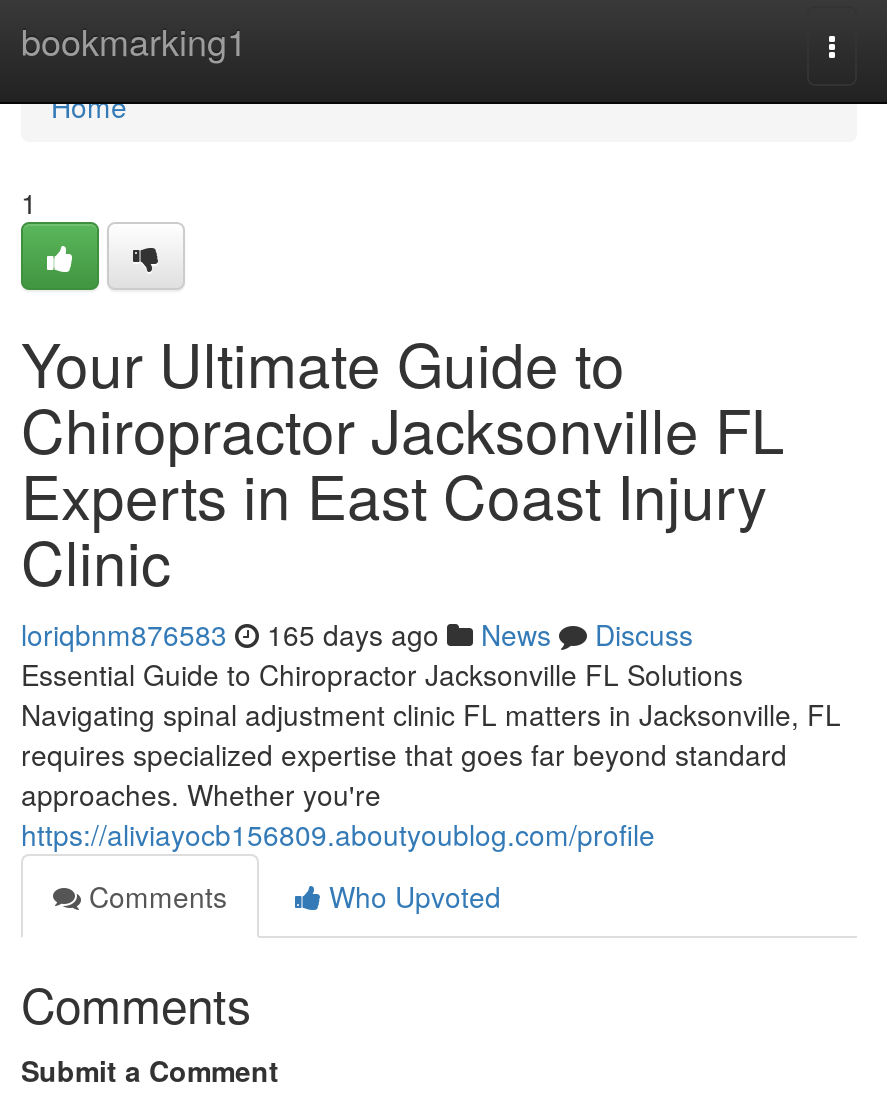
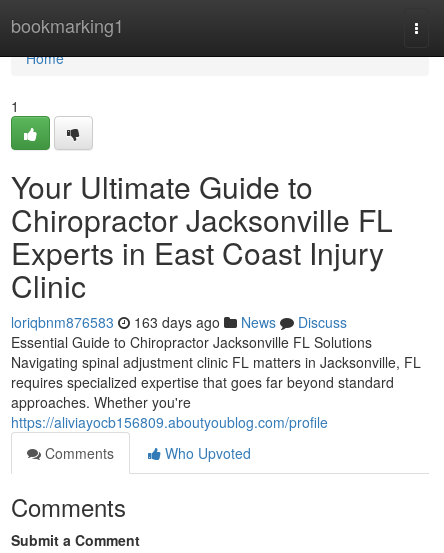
- loriqbnm876583 165 days ago News Discuss
+ loriqbnm876583 163 days ago News Discuss
